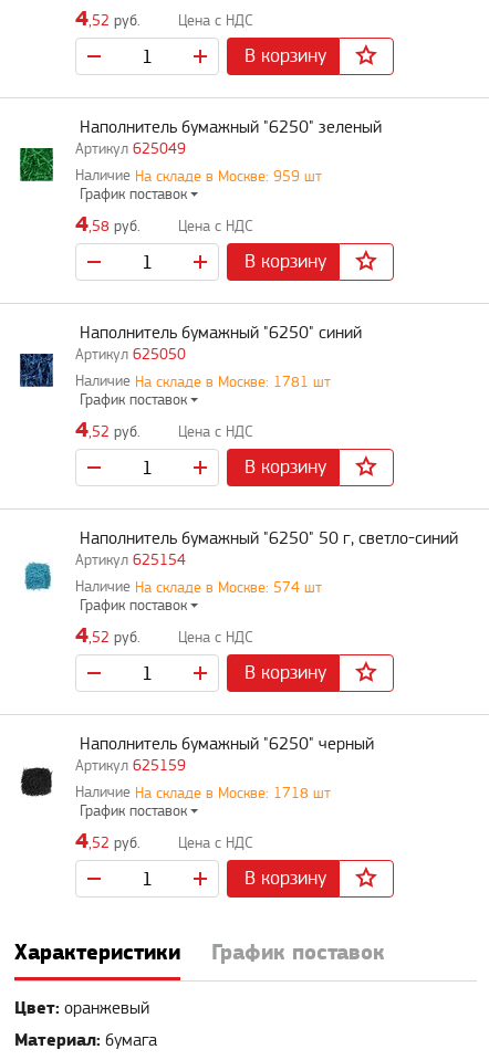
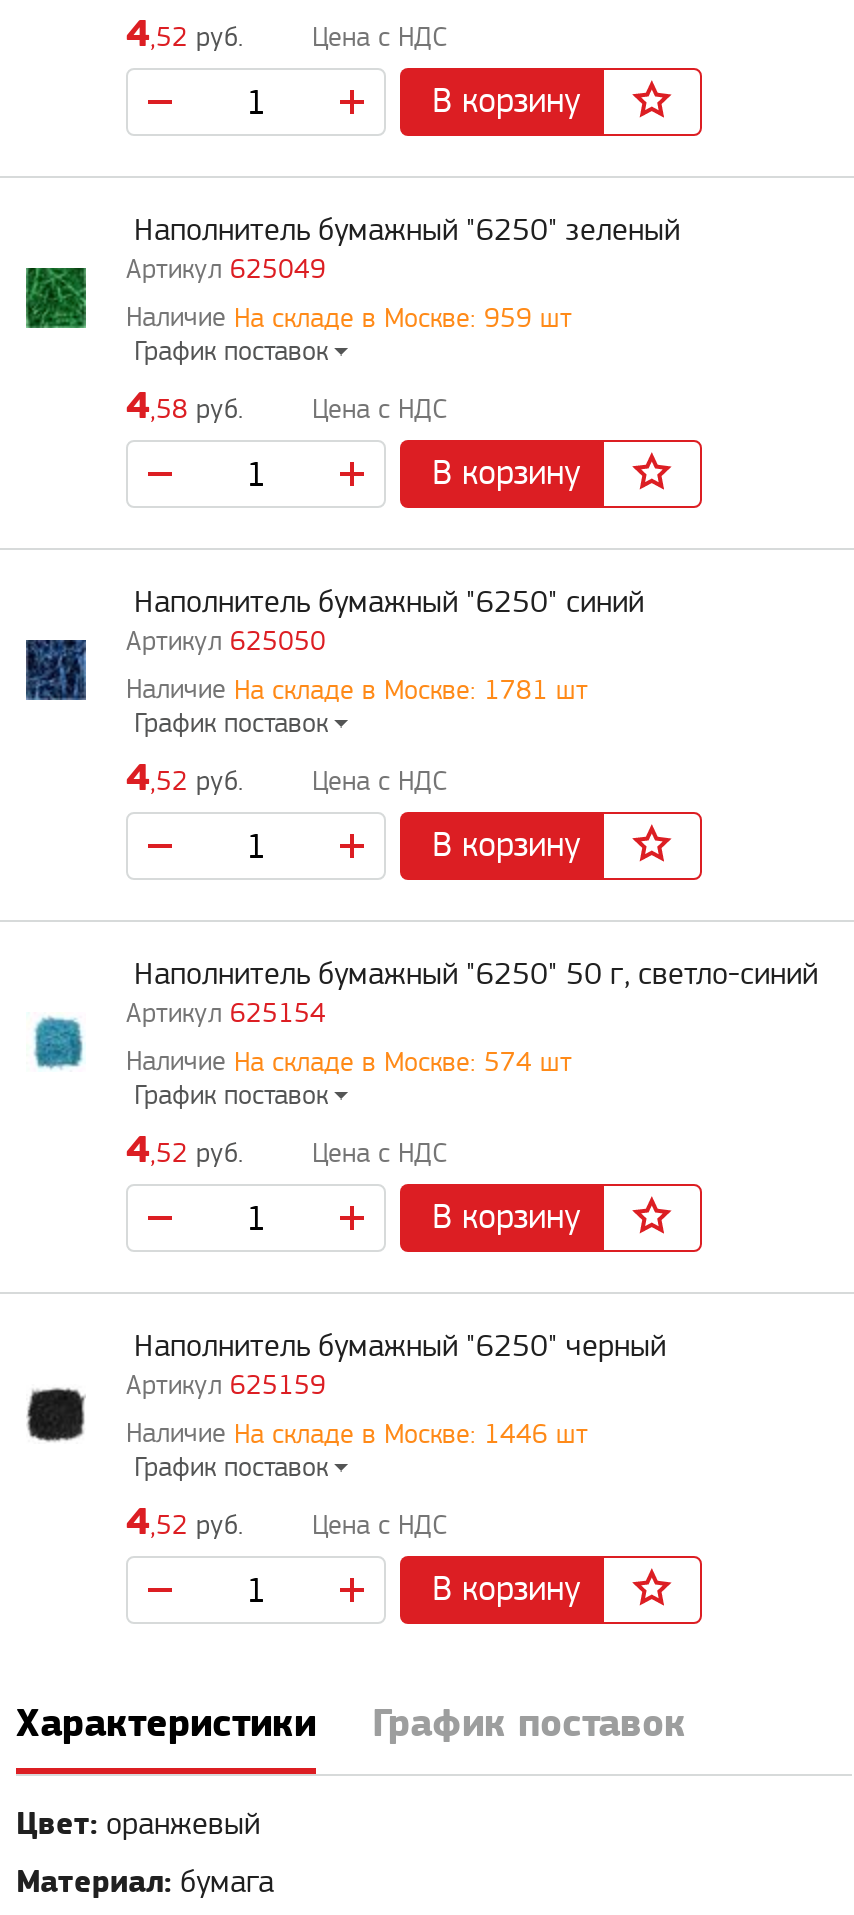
- На складе в Москве: 1718 шт
+ На складе в Москве: 1446 шт
